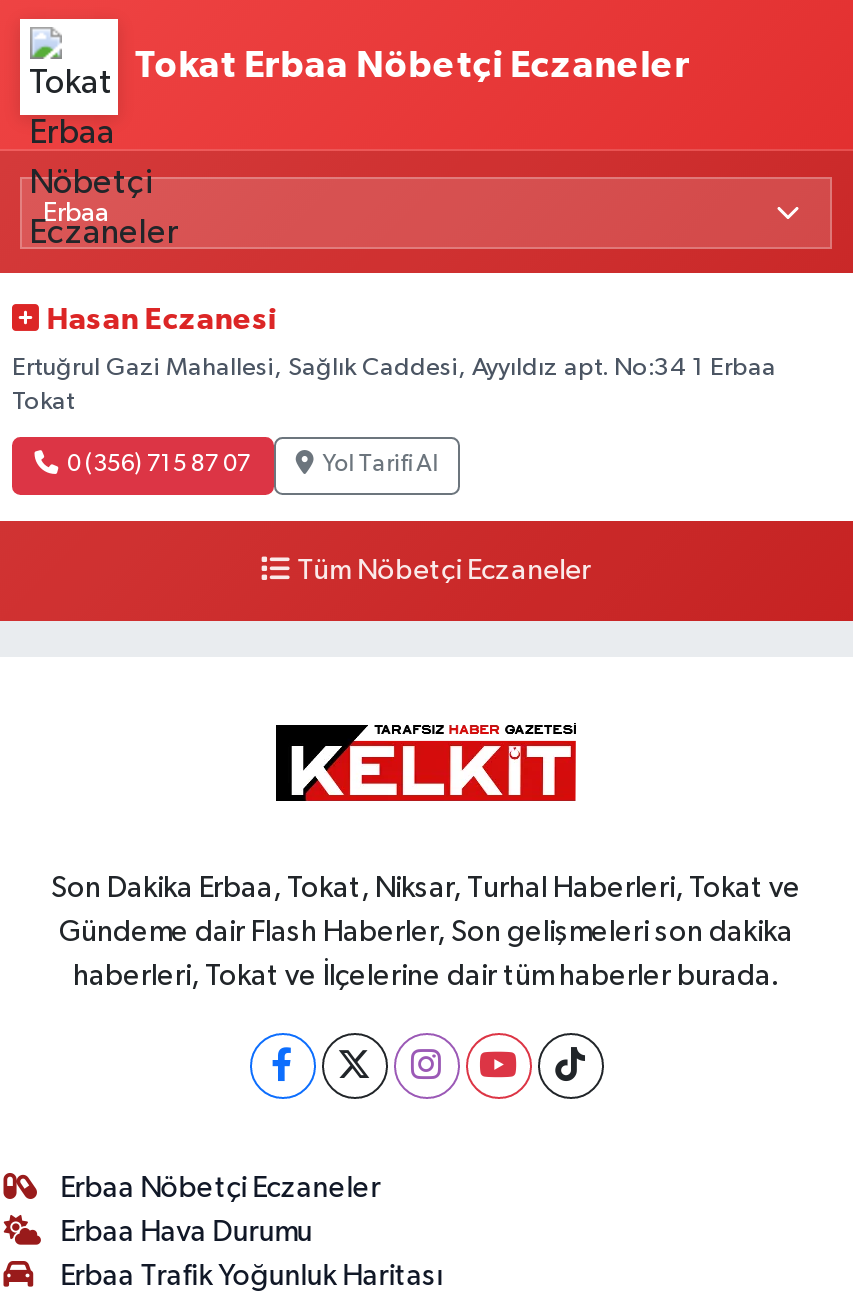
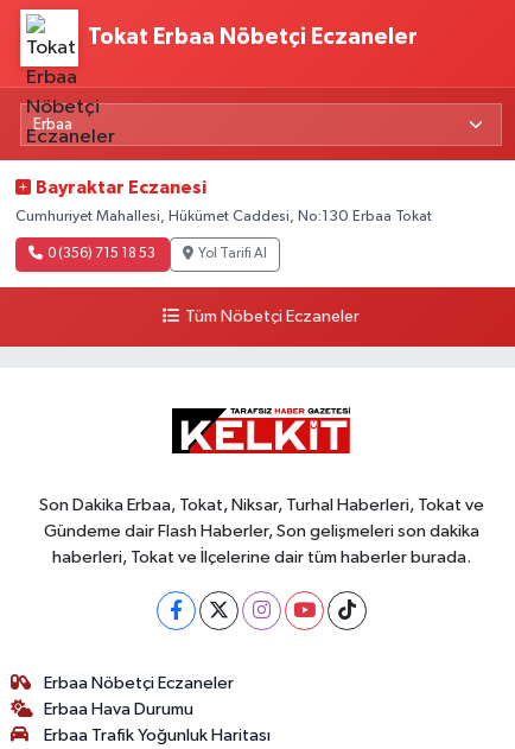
- Hasan Eczanesi
+ Bayraktar Eczanesi

- Ertuğrul Gazi Mahallesi, Sağlık Caddesi, Ayyıldız apt. No:34 1 Erbaa
- Tokat
+ Cumhuriyet Mahallesi, Hükümet Caddesi, No:130 Erbaa Tokat

- 0 (356) 715 87 07
+ 0 (356) 715 18 53
